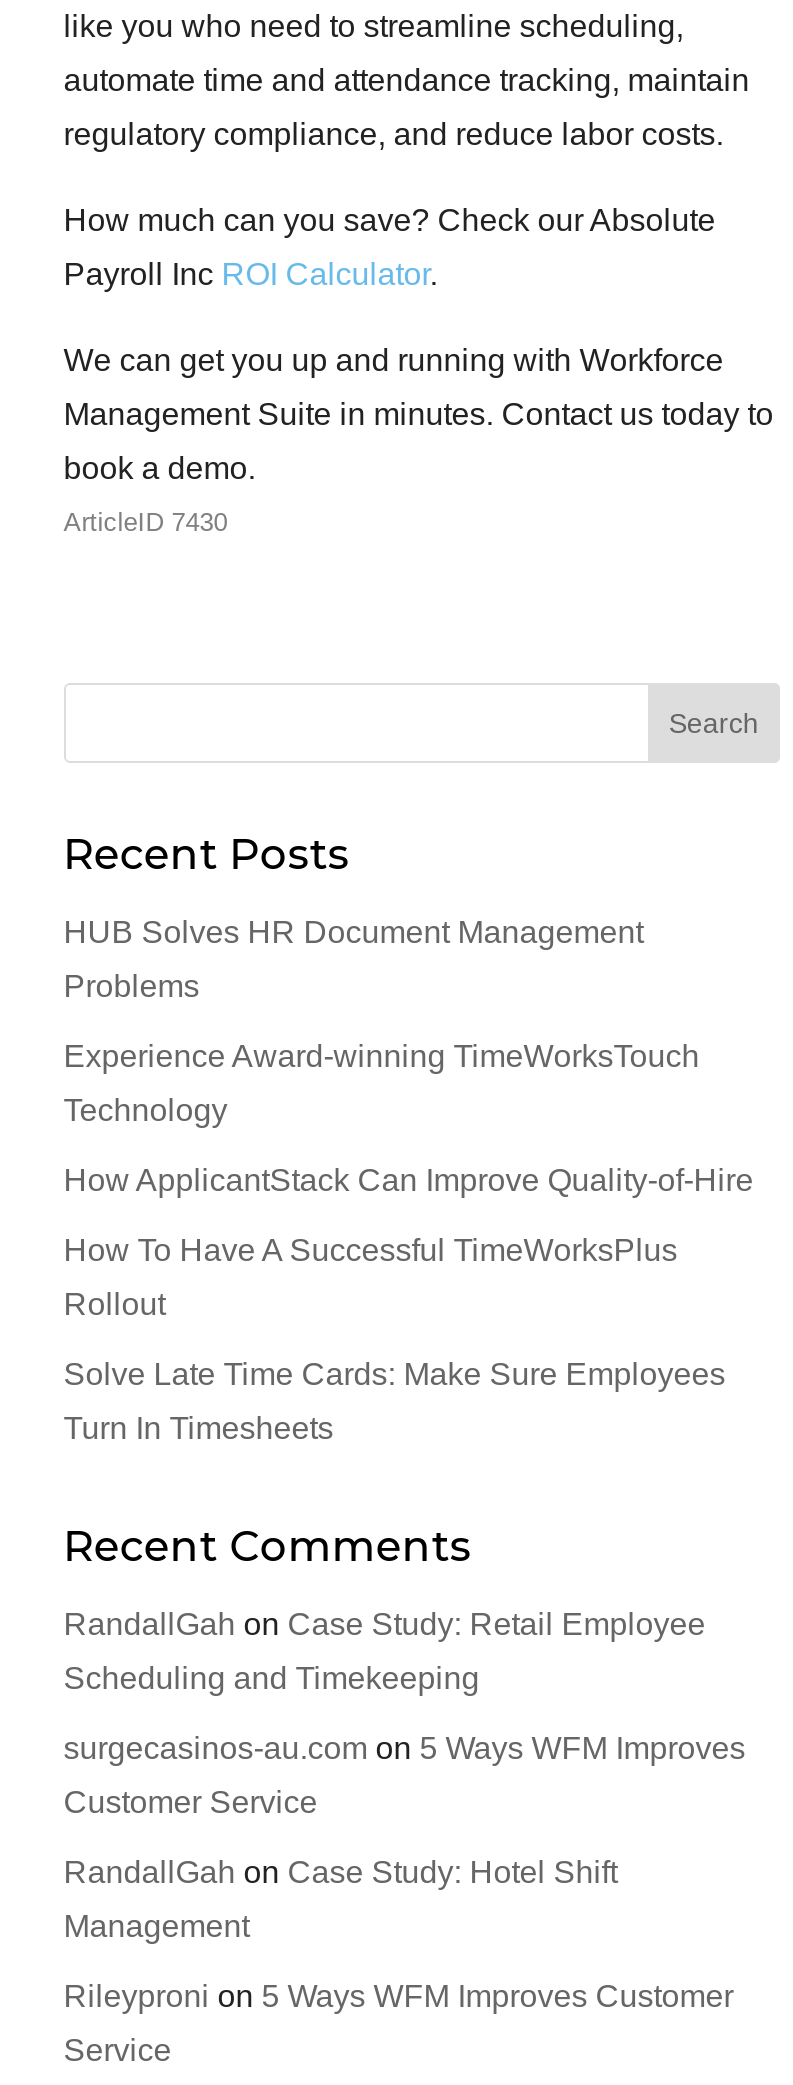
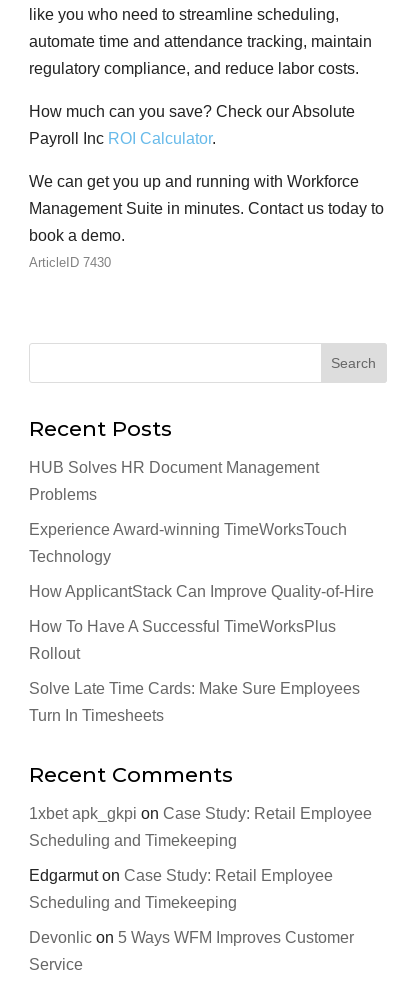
- RandallGah on Case Study: Retail Employee
+ 1xbet apk_gkpi on Case Study: Retail Employee

- surgecasinos-au.com on 5 Ways WFM Improves
- Customer Service
- RandallGah on Case Study: Hotel Shift
- Management
- Rileyproni on 5 Ways WFM Improves Customer
+ Edgarmut on Case Study: Retail Employee
+ Scheduling and Timekeeping
+ Devonlic on 5 Ways WFM Improves Customer
